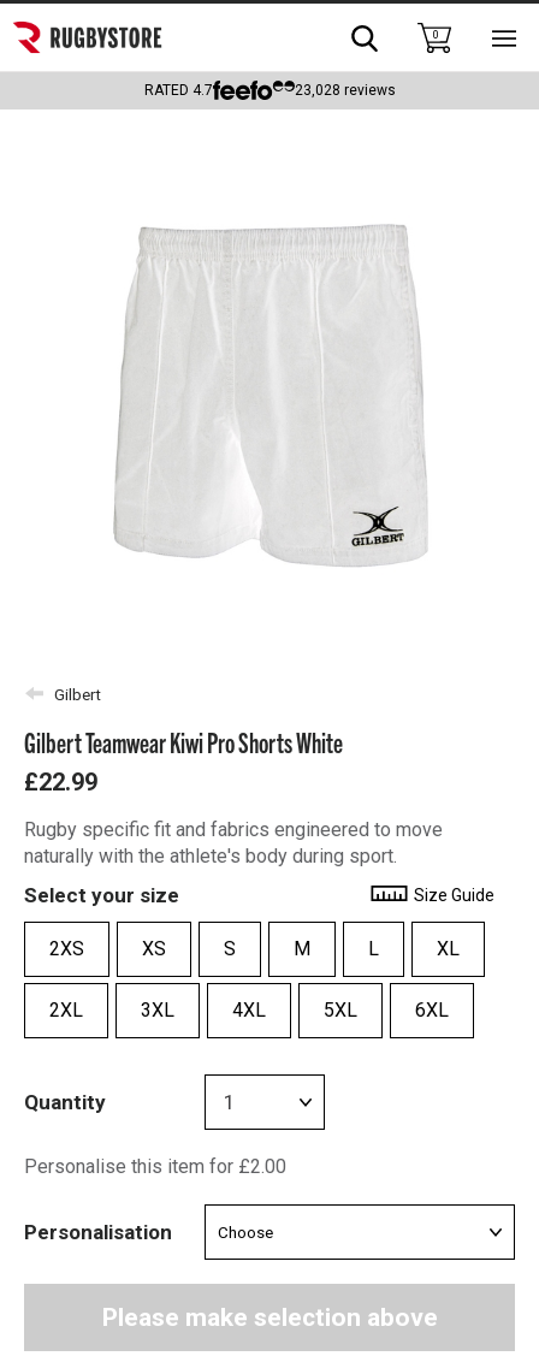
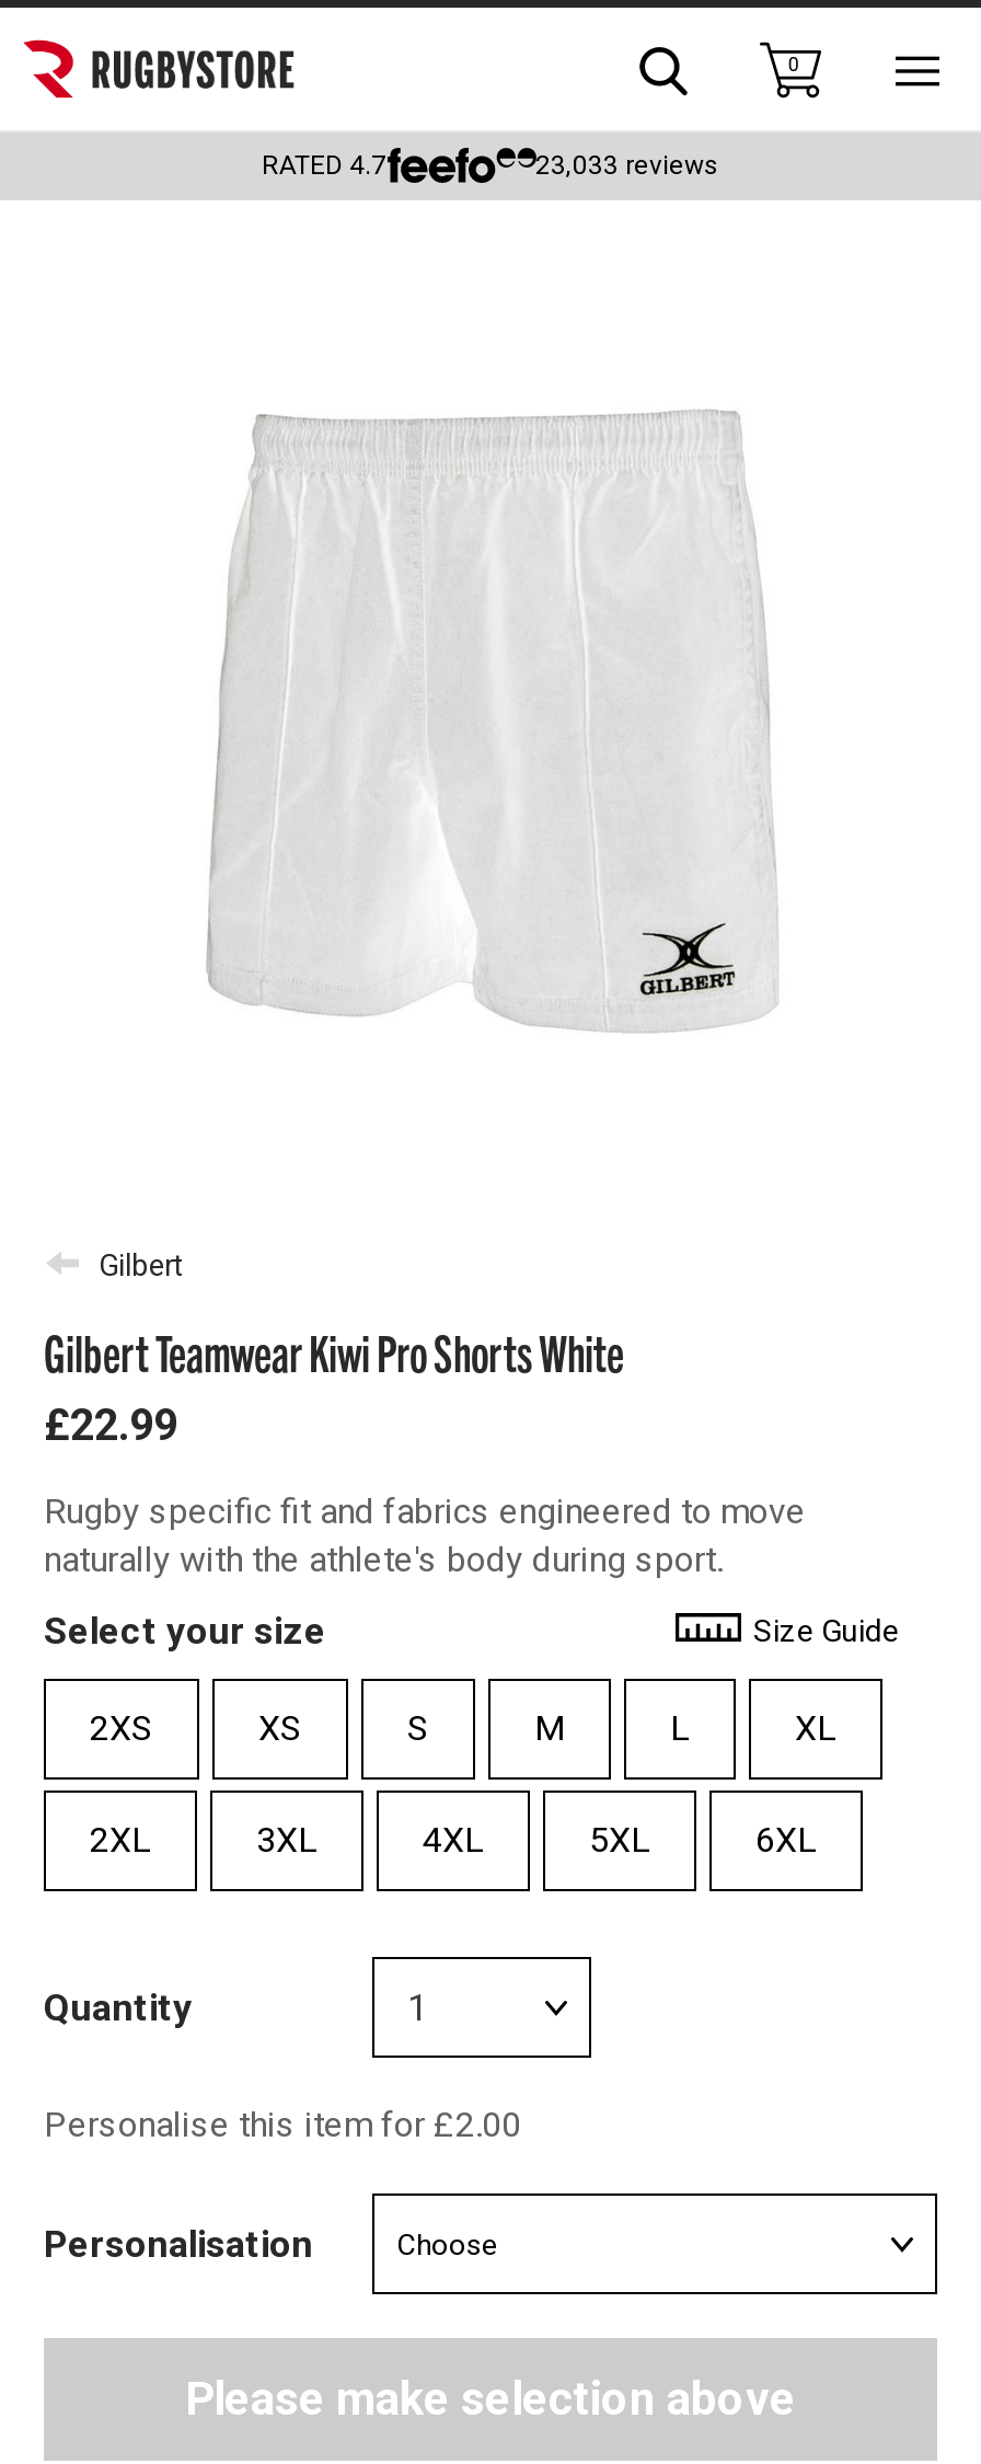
- 23,028 reviews
+ 23,033 reviews
